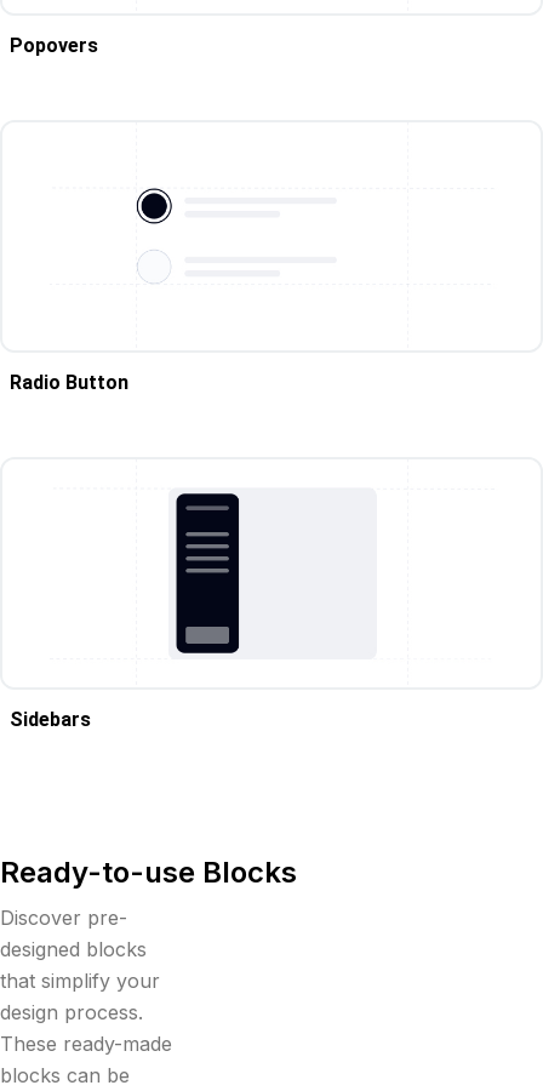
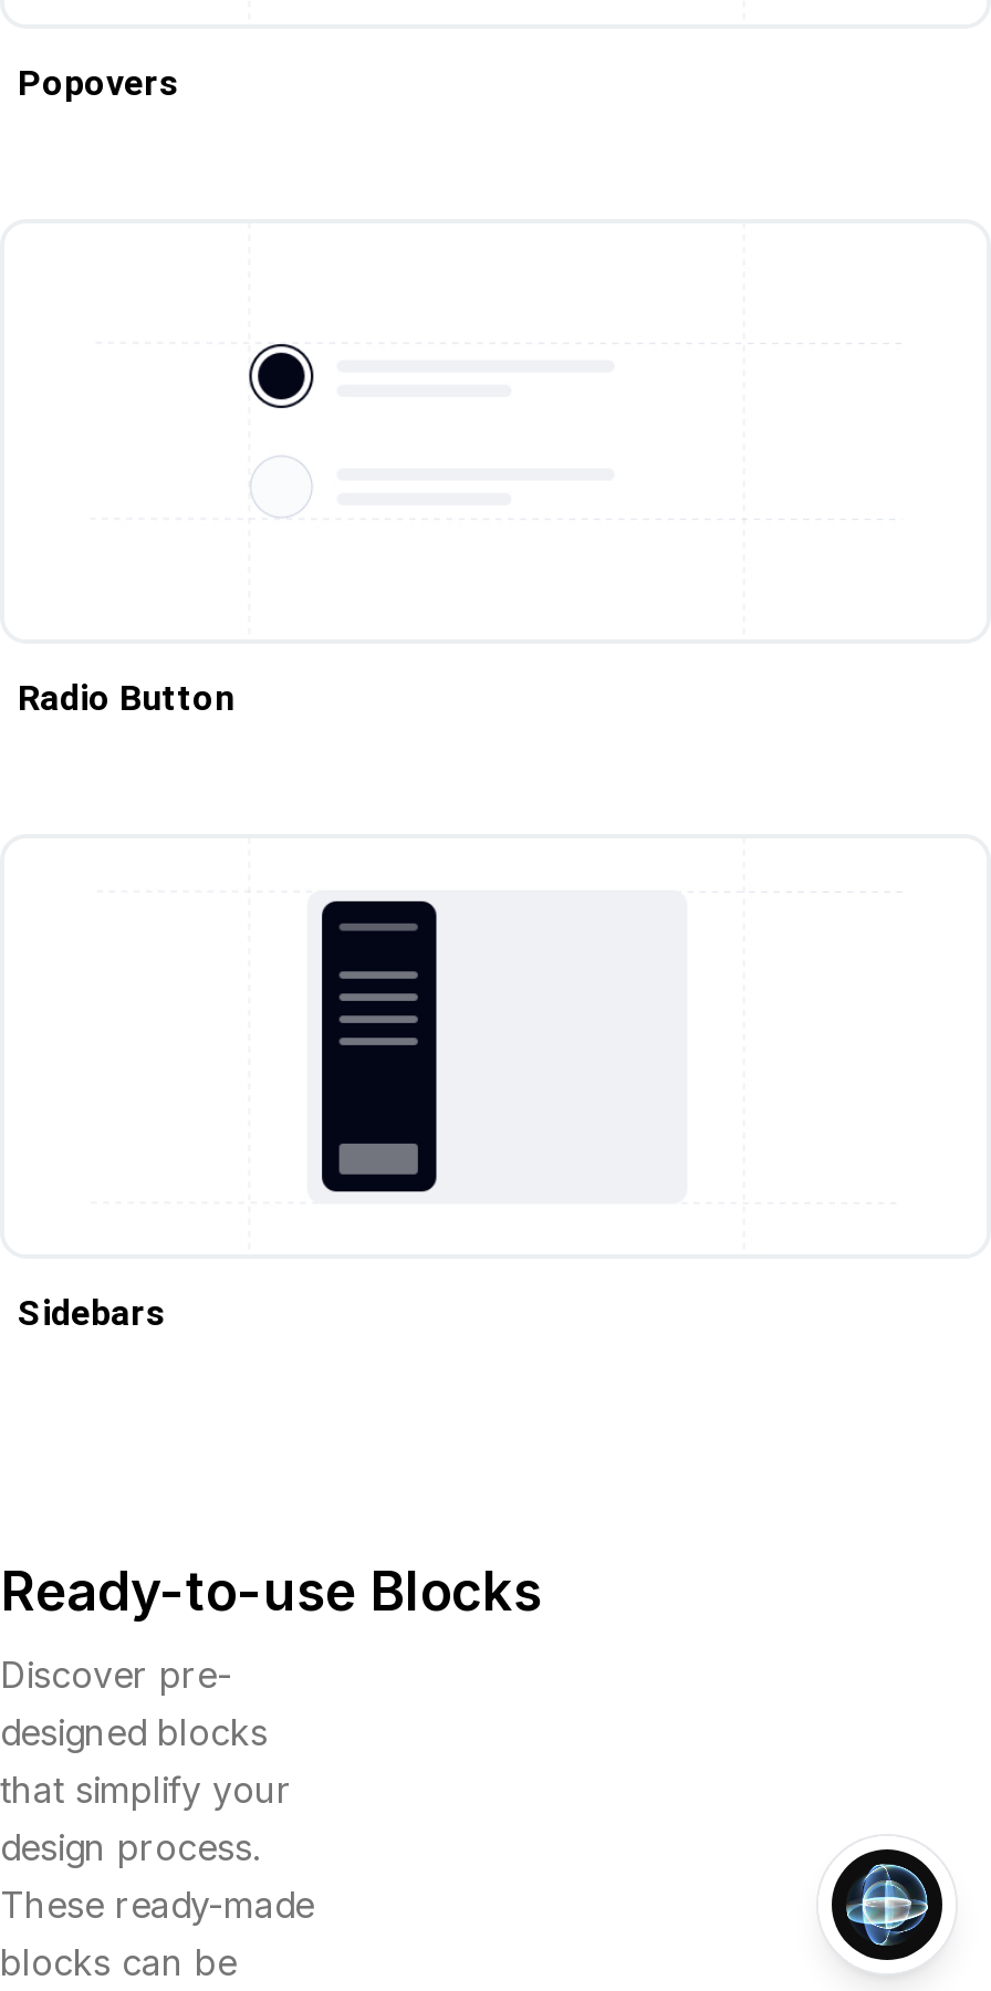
+ [image]
